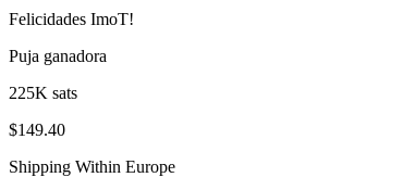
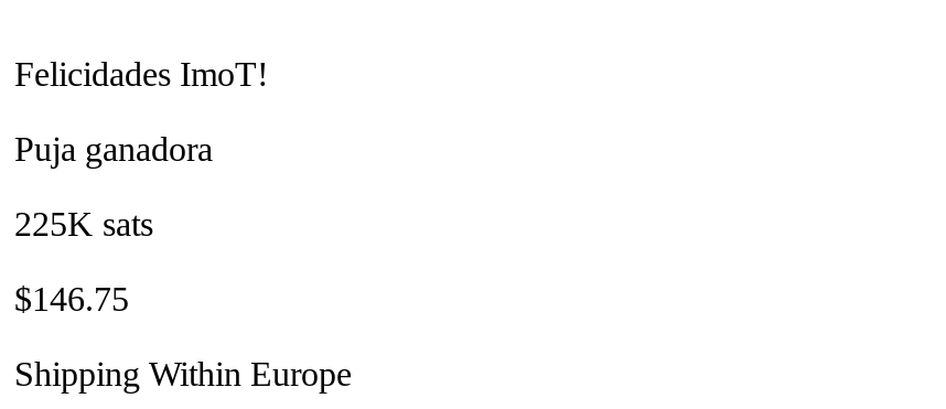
- $149.40
+ $146.75
